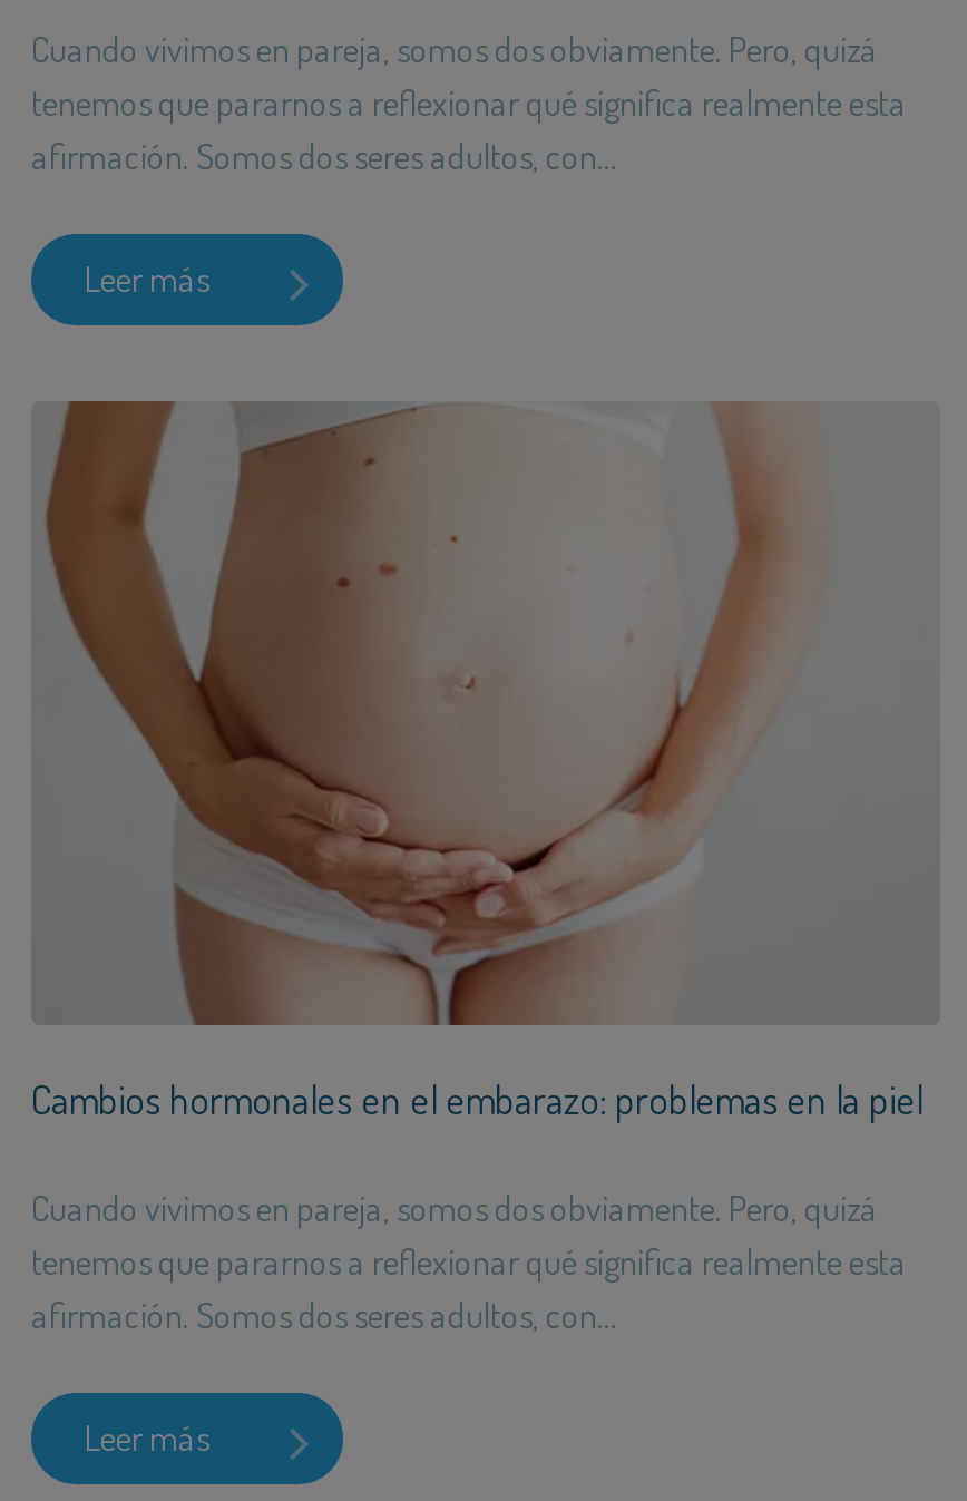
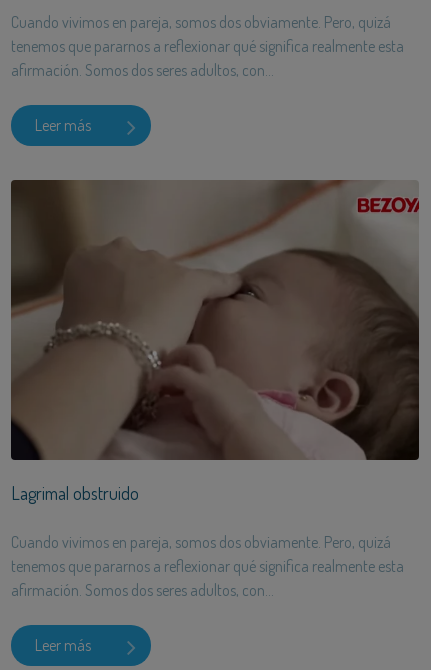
- [image]
- Cambios hormonales en el embarazo: problemas en la piel
+ [image]
+ Lagrimal obstruido
